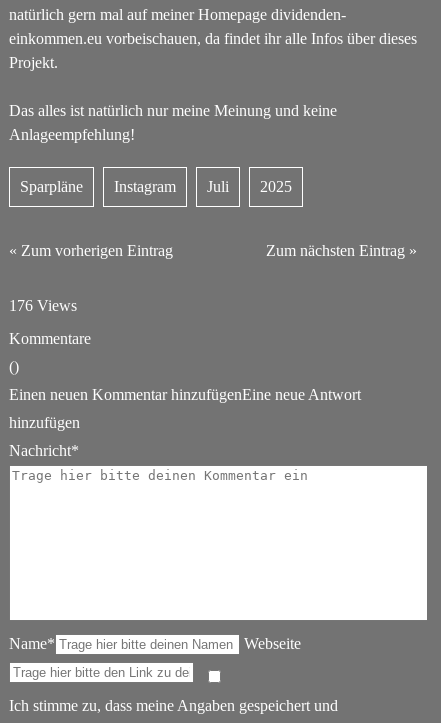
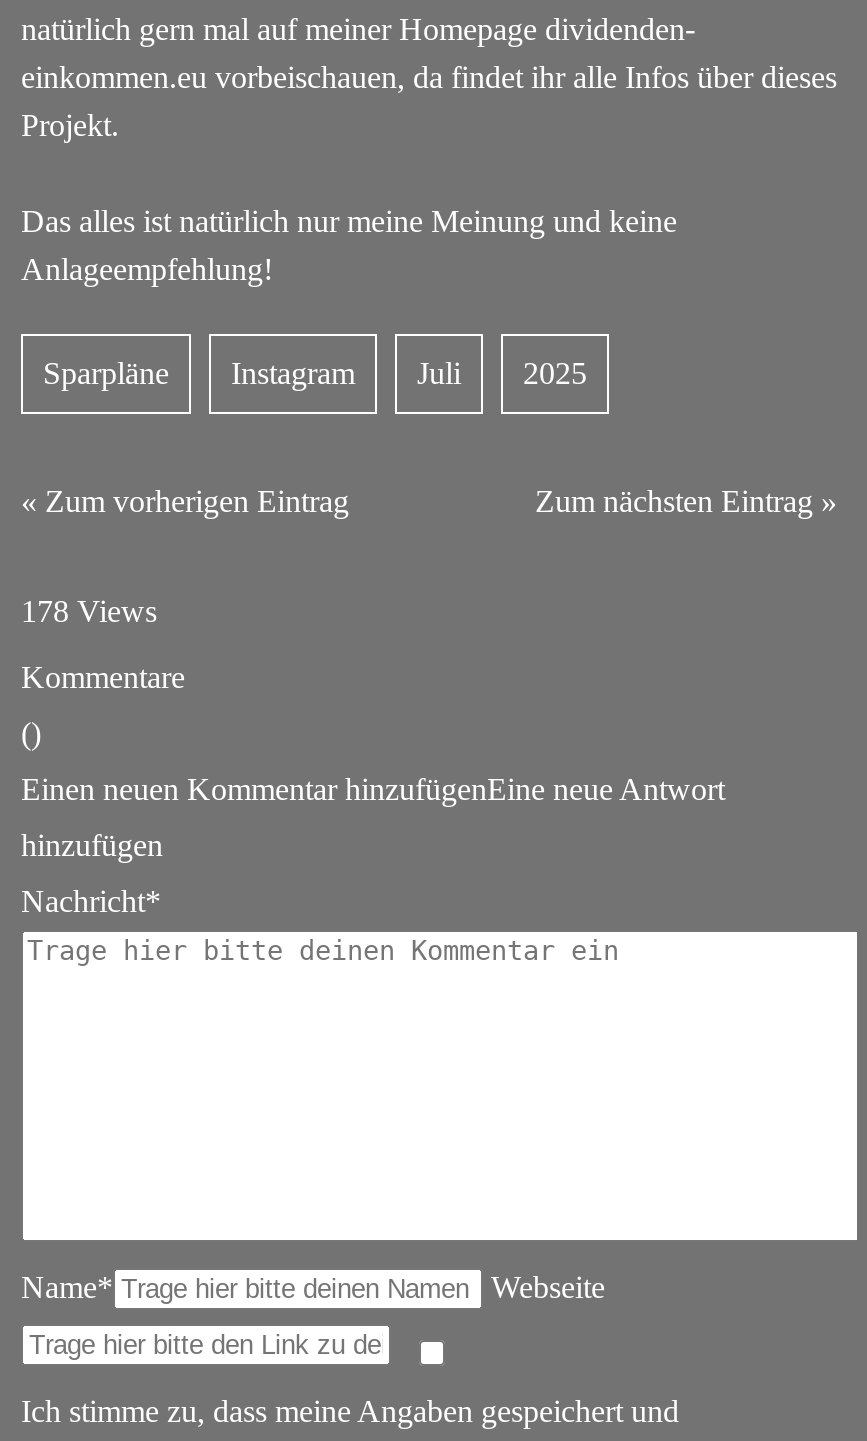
- 176 Views
+ 178 Views
